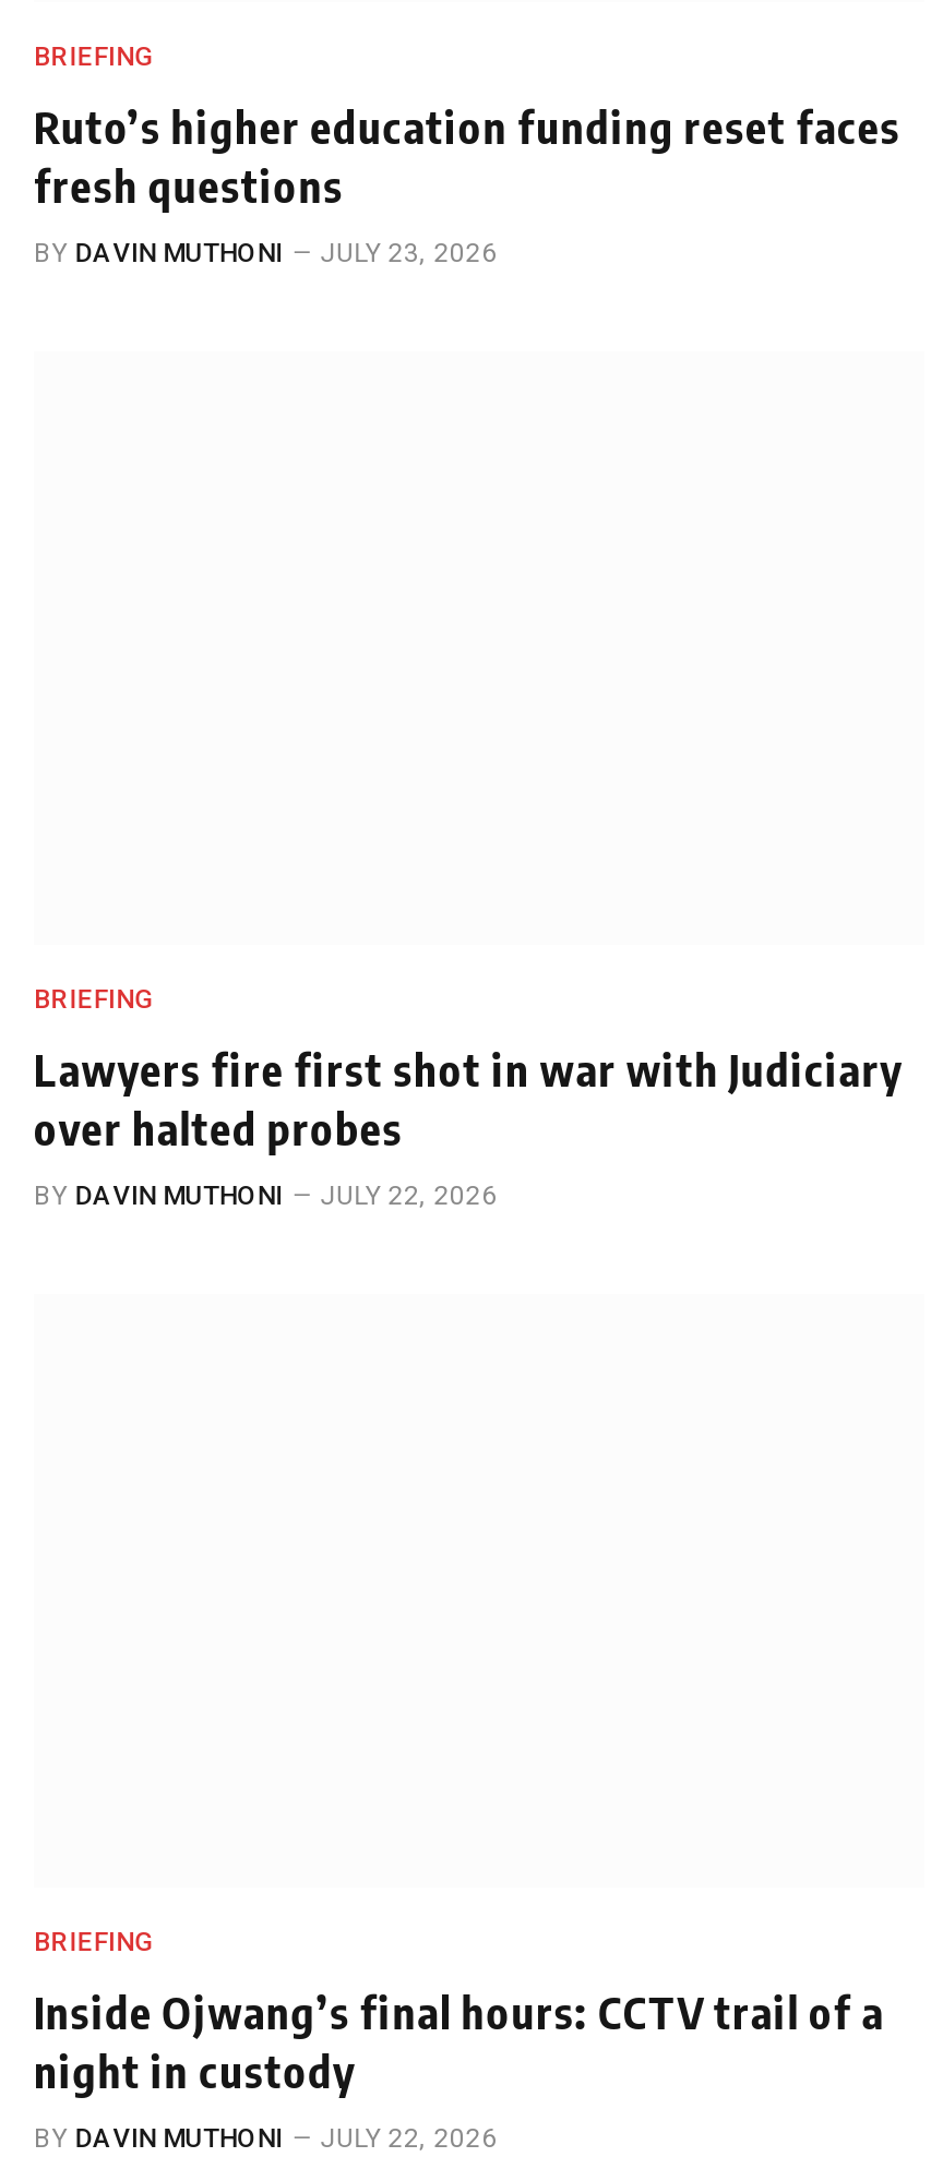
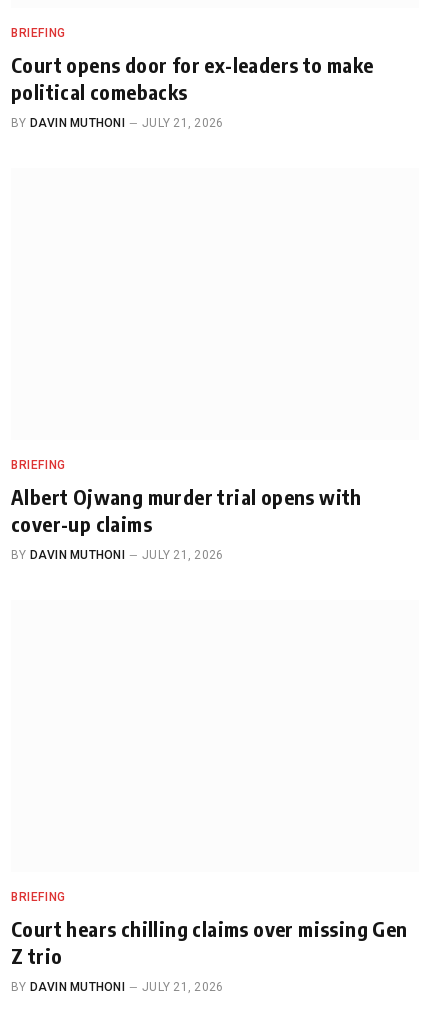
- Ruto’s higher education funding reset faces
- fresh questions
+ Court opens door for ex-leaders to make
+ political comebacks

- BY DAVIN MUTHONI JULY 23, 2026
+ BY DAVIN MUTHONI JULY 21, 2026

- Lawyers fire first shot in war with Judiciary
- over halted probes
+ Albert Ojwang murder trial opens with
+ cover-up claims

- BY DAVIN MUTHONI JULY 22, 2026
+ BY DAVIN MUTHONI JULY 21, 2026

- Inside Ojwang’s final hours: CCTV trail of a
- night in custody
+ Court hears chilling claims over missing Gen
+ Z trio

- BY DAVIN MUTHONI JULY 22, 2026
+ BY DAVIN MUTHONI JULY 21, 2026
